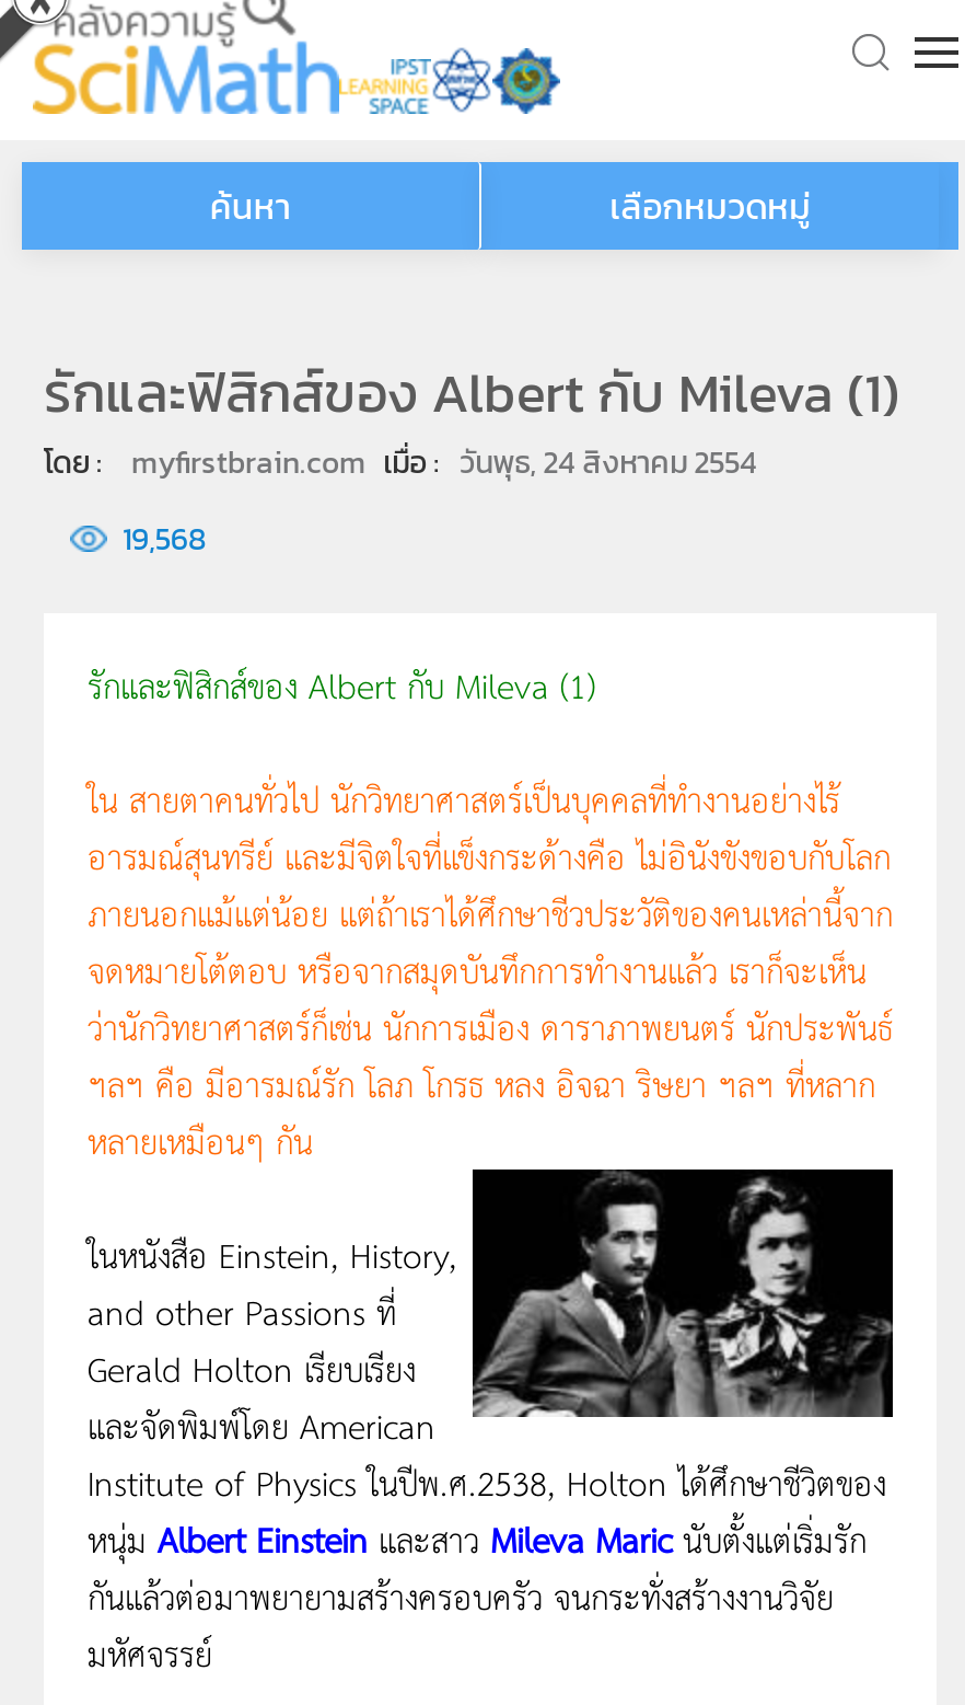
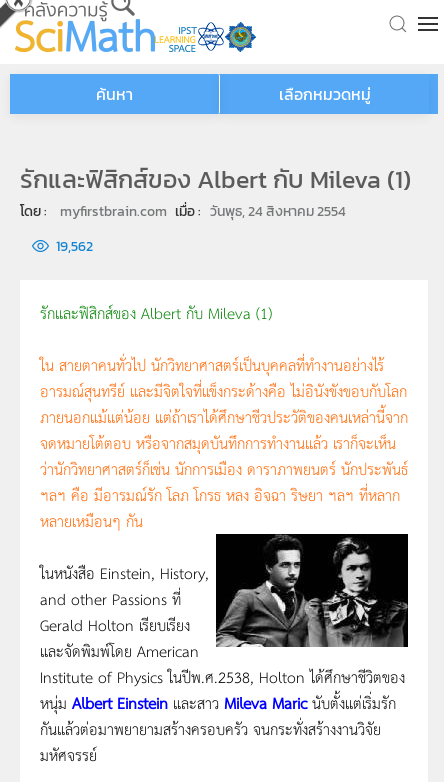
- 19,568
+ 19,562
